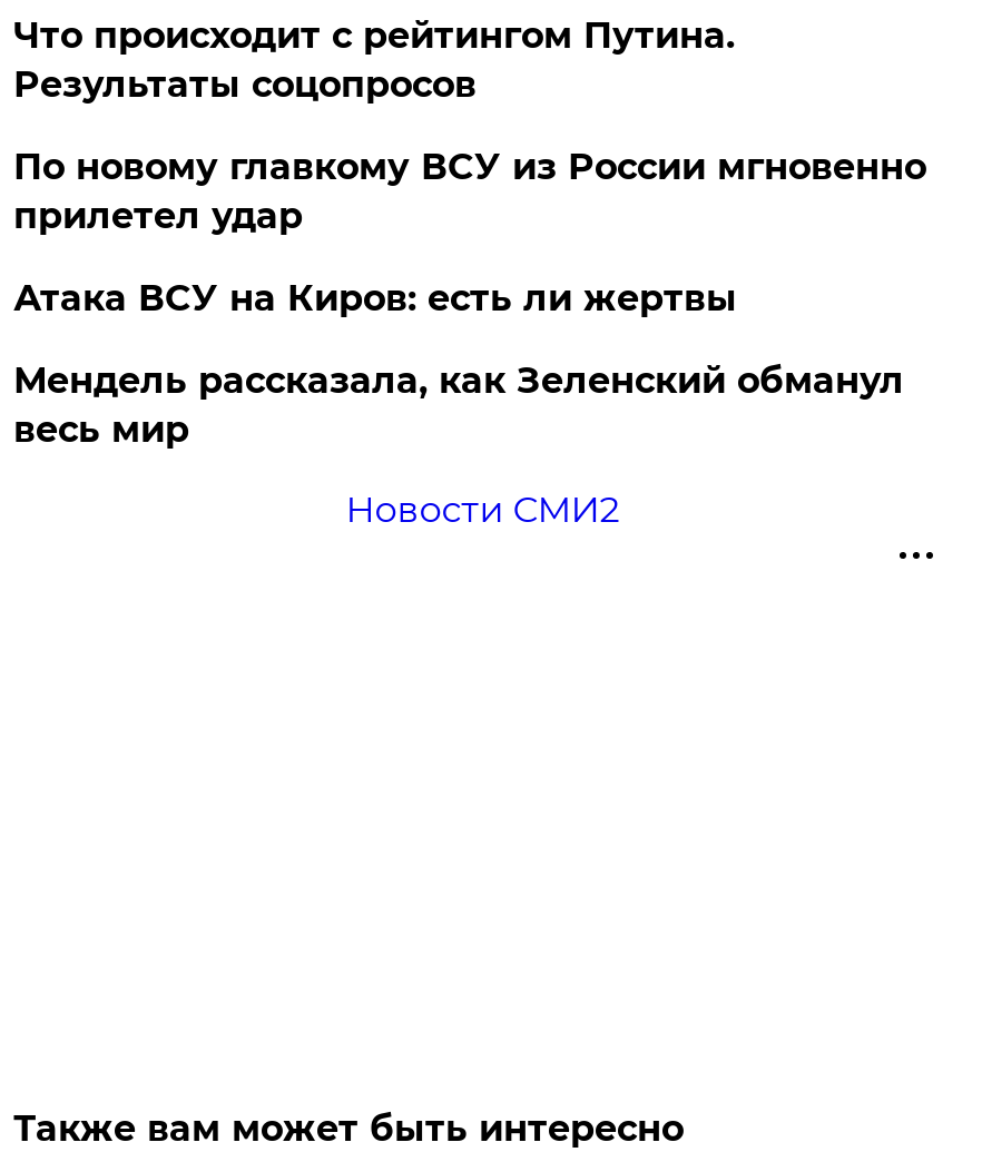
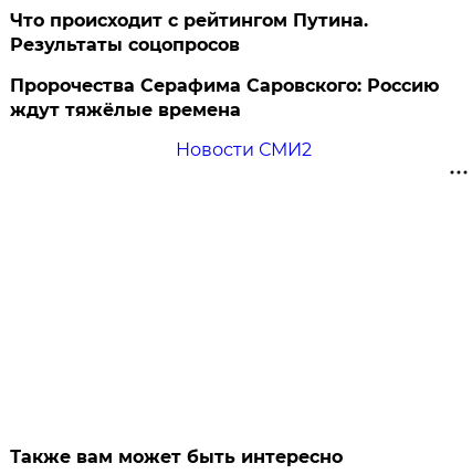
- По новому главкому ВСУ из России мгновенно
- прилетел удар
- Атака ВСУ на Киров: есть ли жертвы
- Мендель рассказала, как Зеленский обманул
- весь мир
+ Пророчества Серафима Саровского: Россию
+ ждут тяжёлые времена
